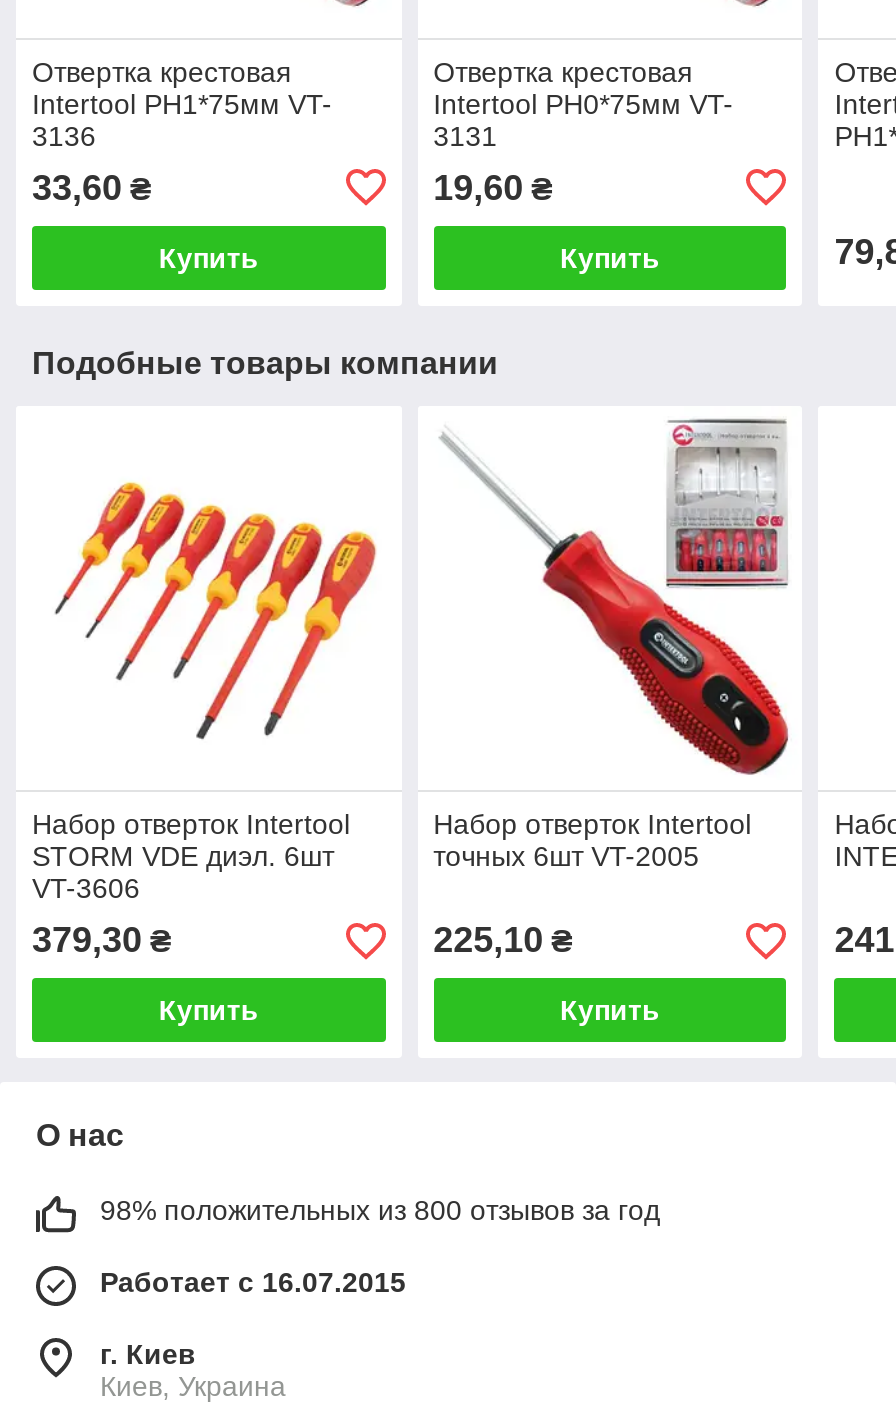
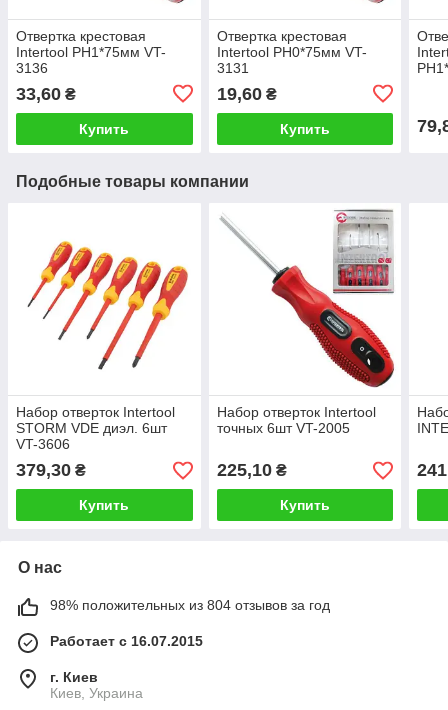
- 98% положительных из 800 отзывов за год
+ 98% положительных из 804 отзывов за год
